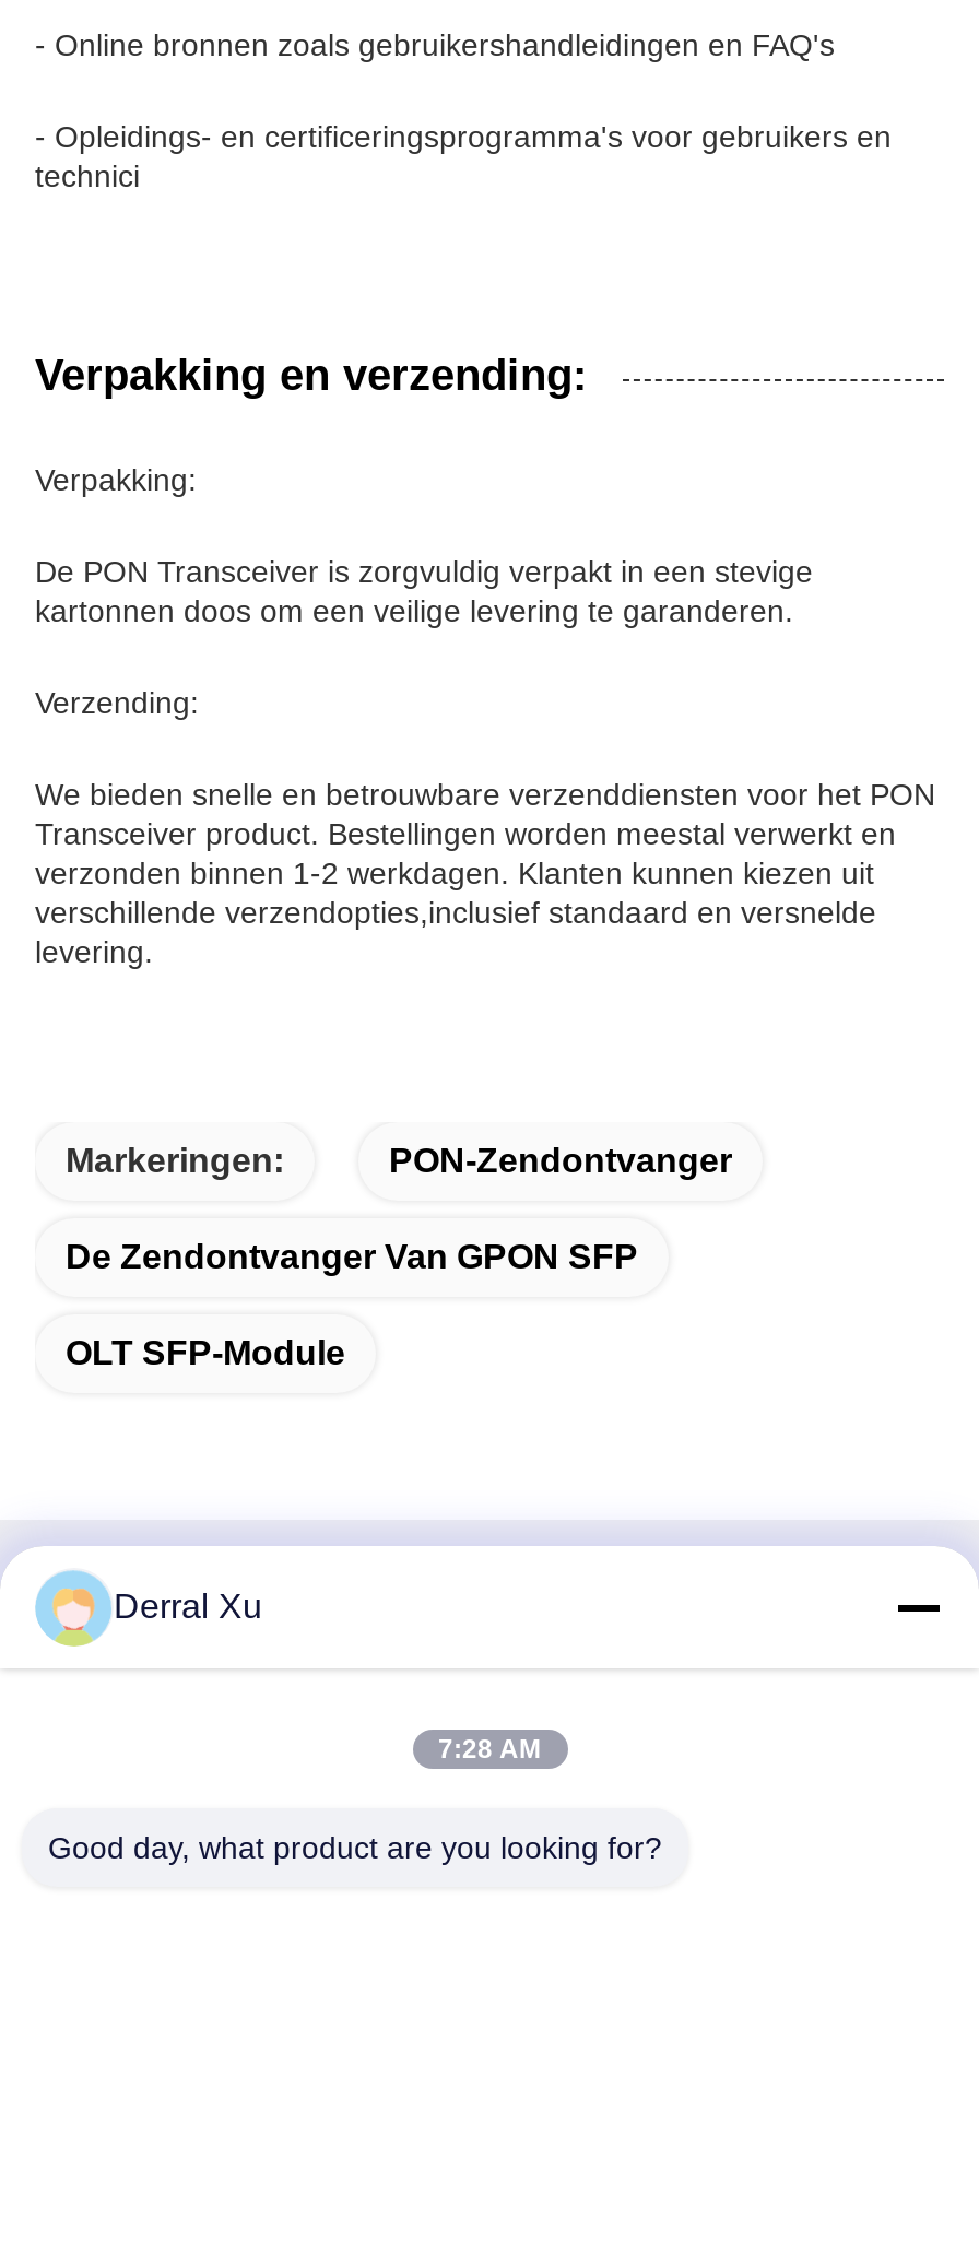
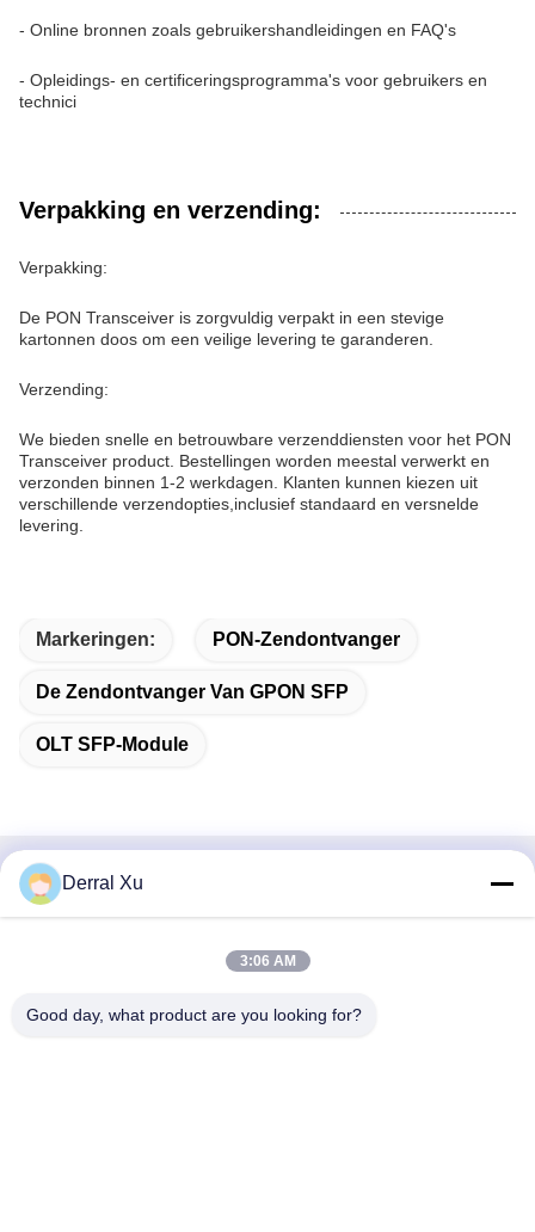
- 7:28 AM
+ 3:06 AM
